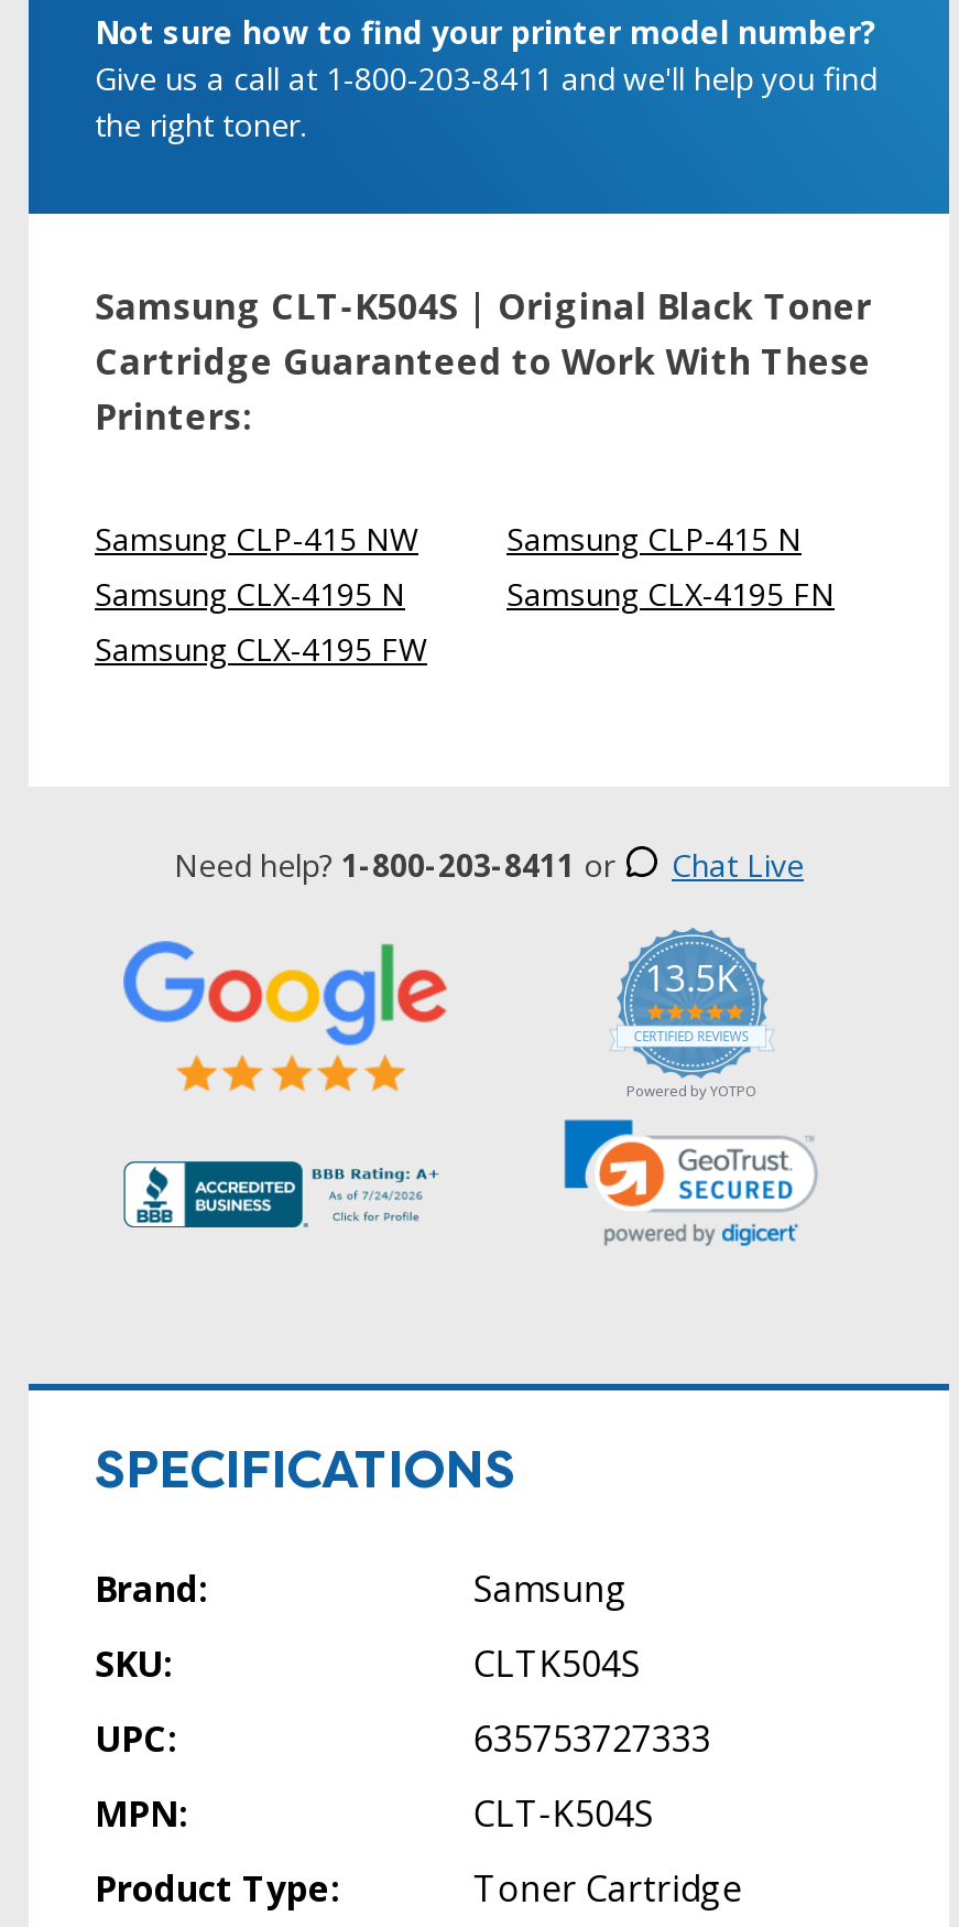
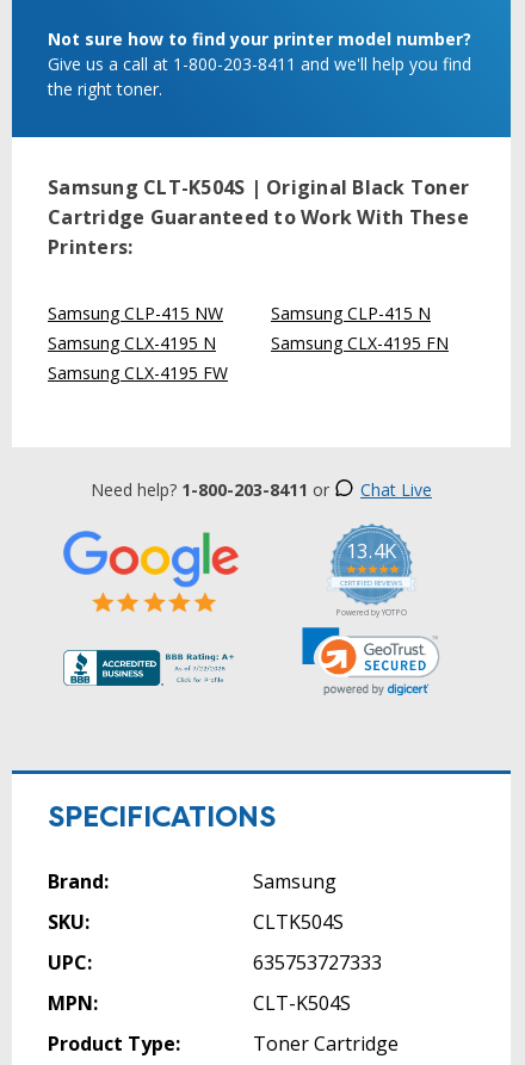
- 13.5K
+ 13.4K
